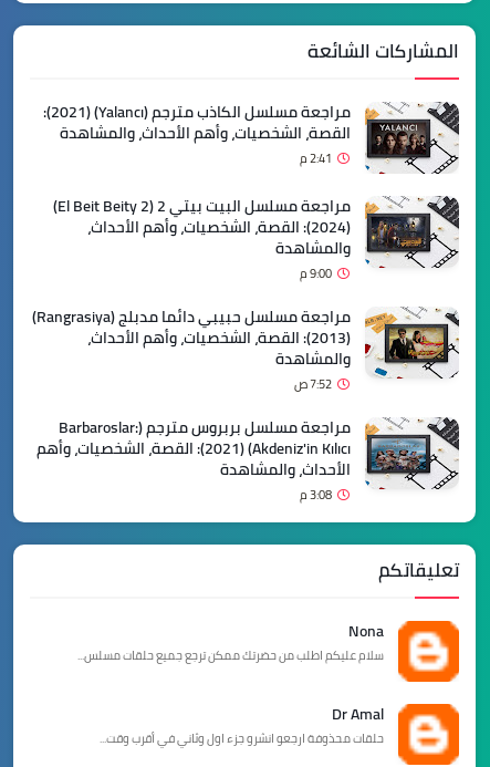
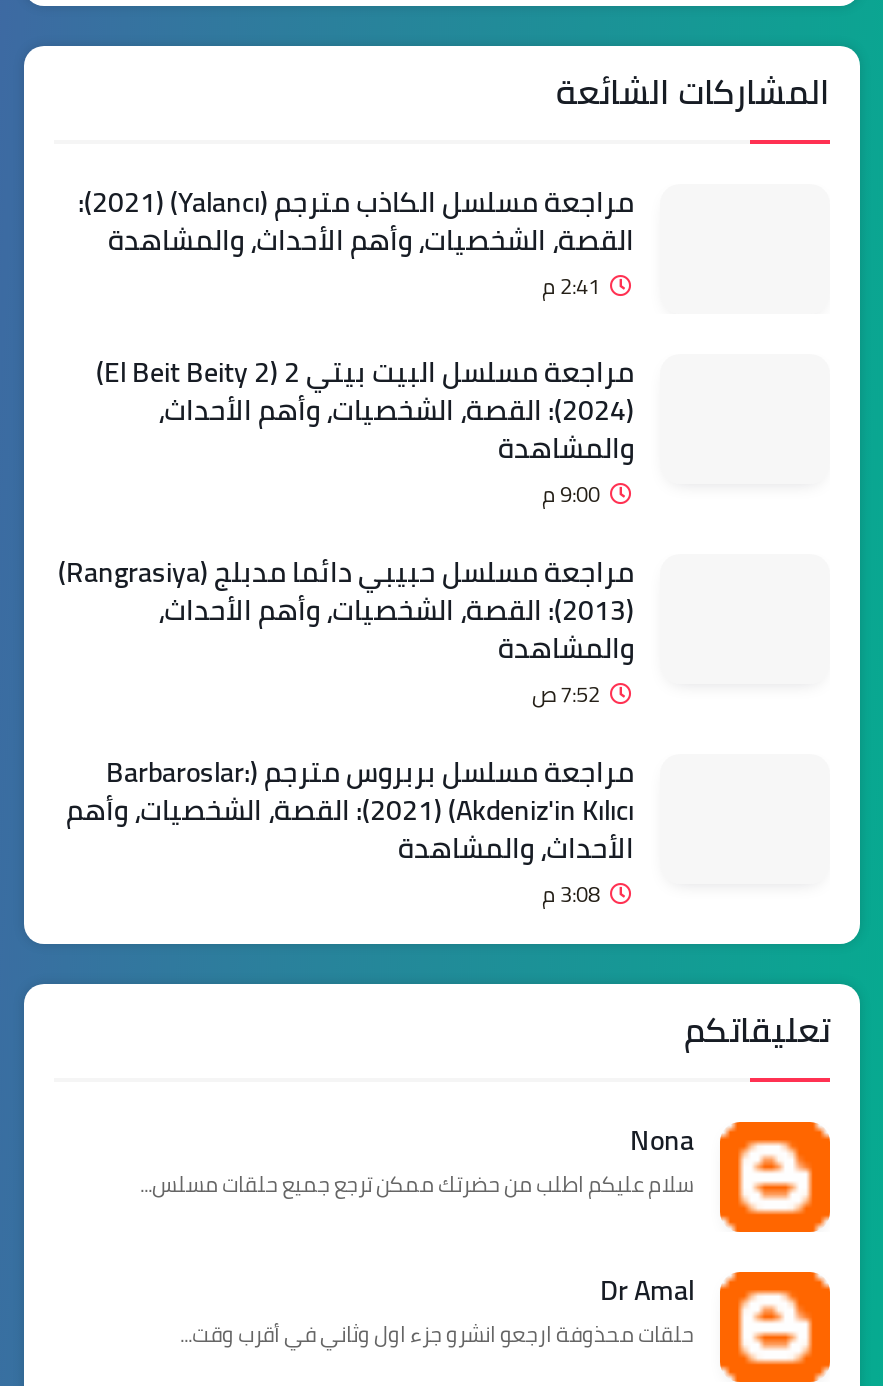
- [image]

- [image]

- [image]

- [image]
